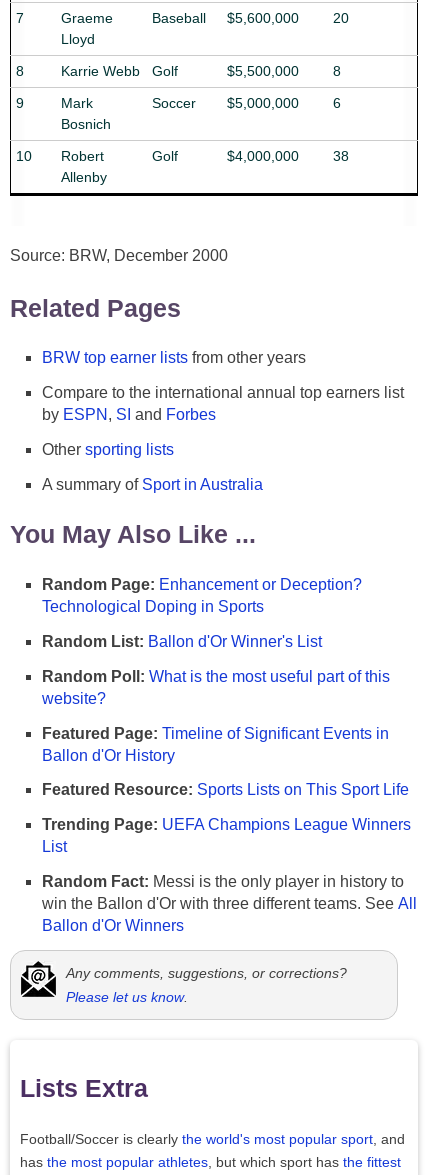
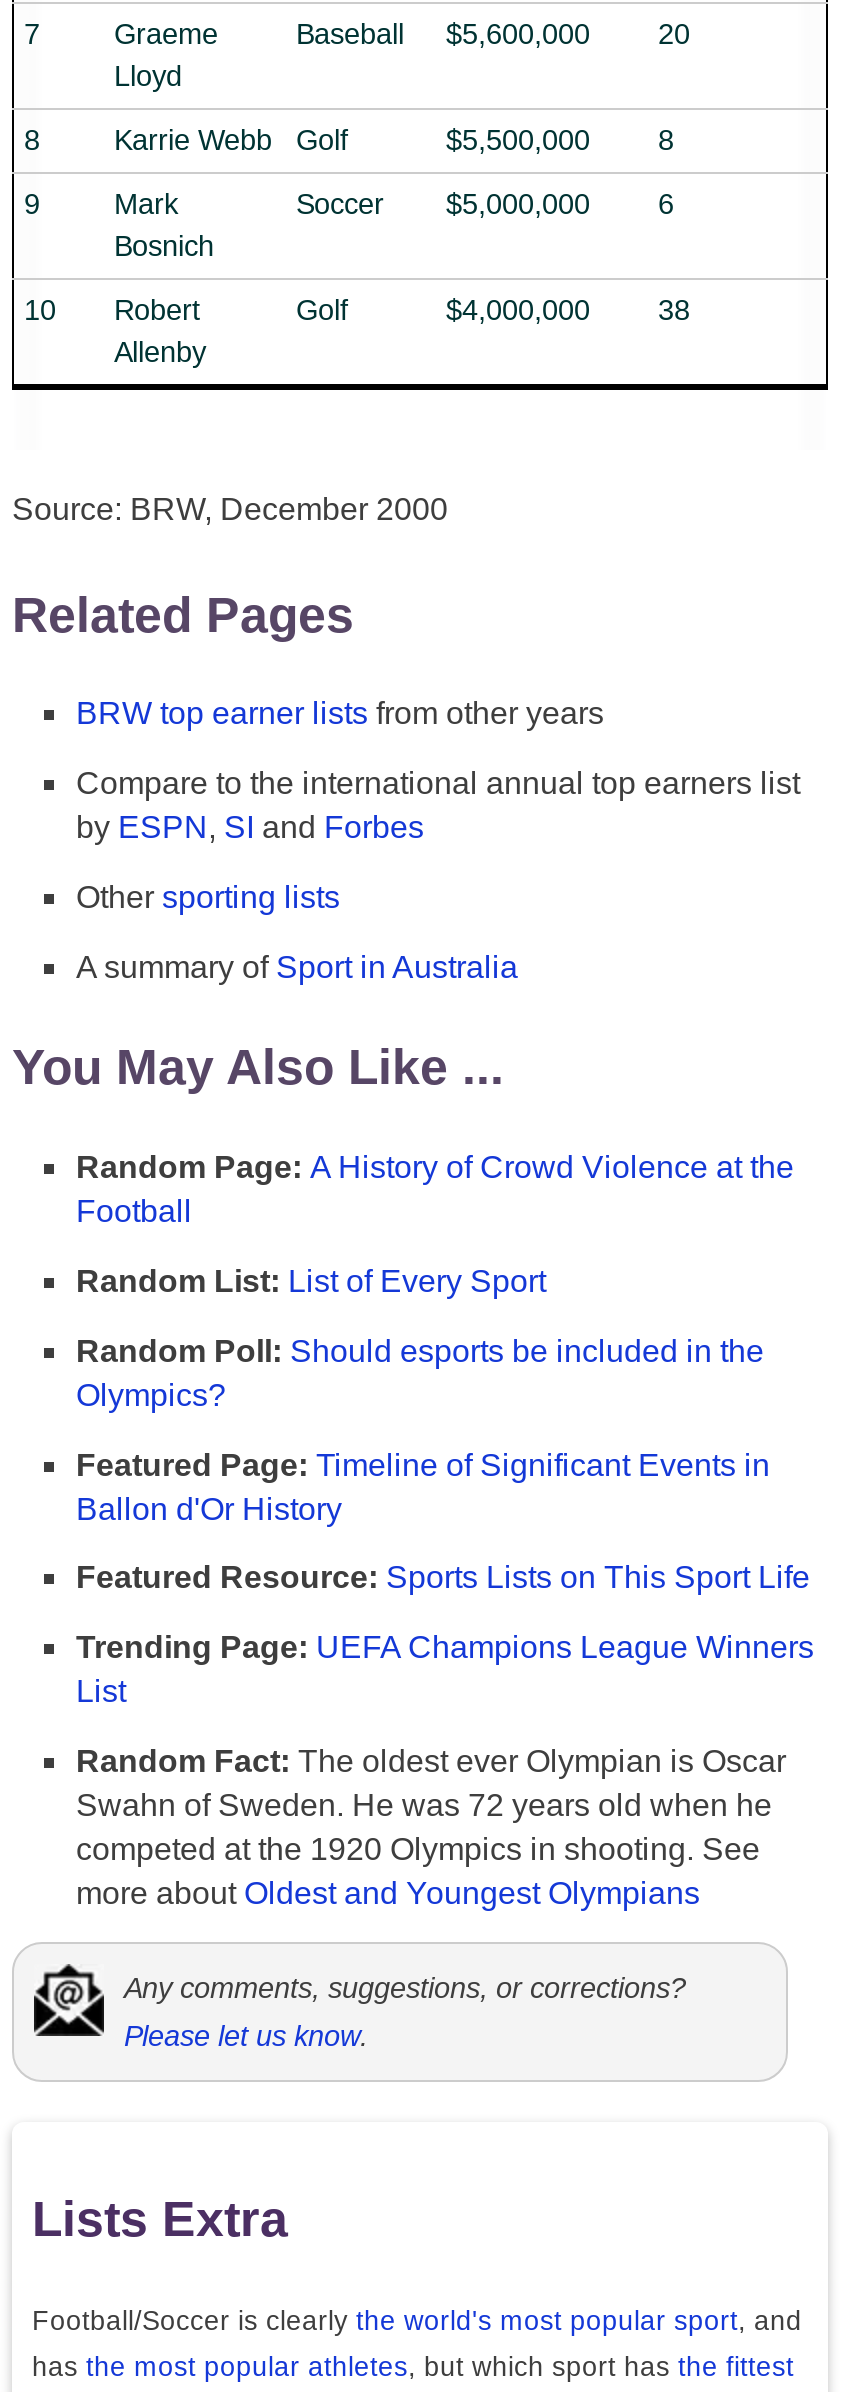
- Random Page: Enhancement or Deception?
- Technological Doping in Sports
+ Random Page: A History of Crowd Violence at the
+ Football

- Random List: Ballon d'Or Winner's List
+ Random List: List of Every Sport

- Random Poll: What is the most useful part of this
- website?
+ Random Poll: Should esports be included in the
+ Olympics?

- Random Fact: Messi is the only player in history to
- win the Ballon d'Or with three different teams. See All
- Ballon d'Or Winners
+ Random Fact: The oldest ever Olympian is Oscar
+ Swahn of Sweden. He was 72 years old when he
+ competed at the 1920 Olympics in shooting. See
+ more about Oldest and Youngest Olympians
